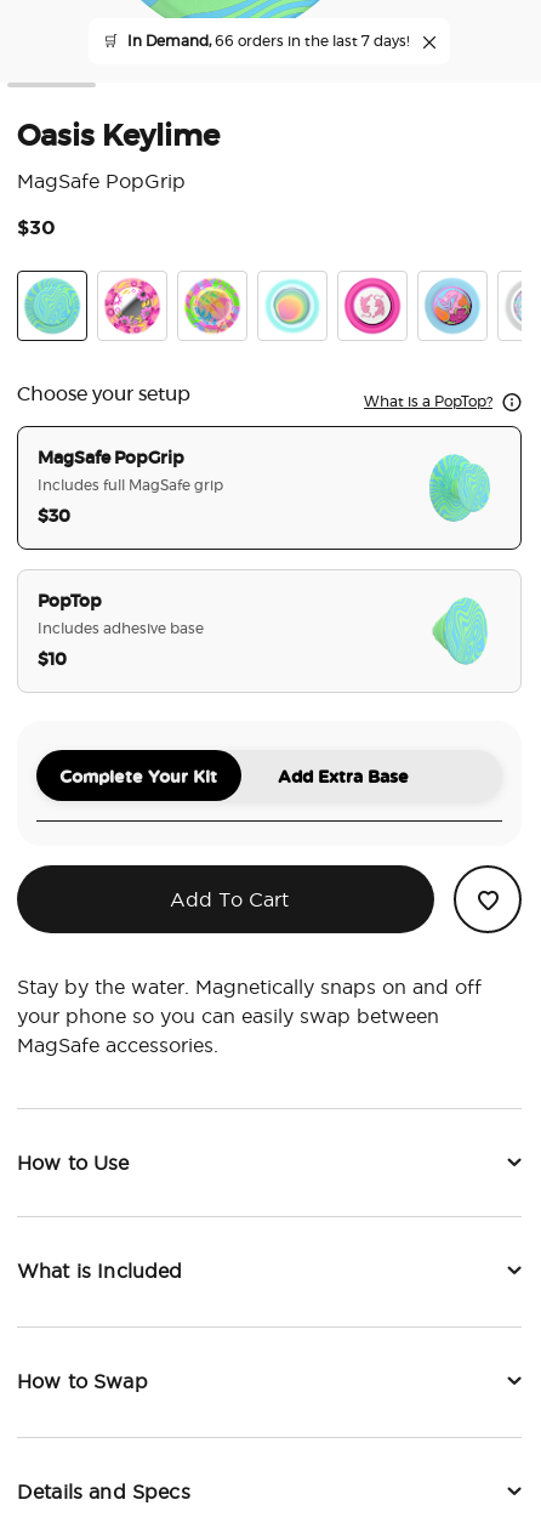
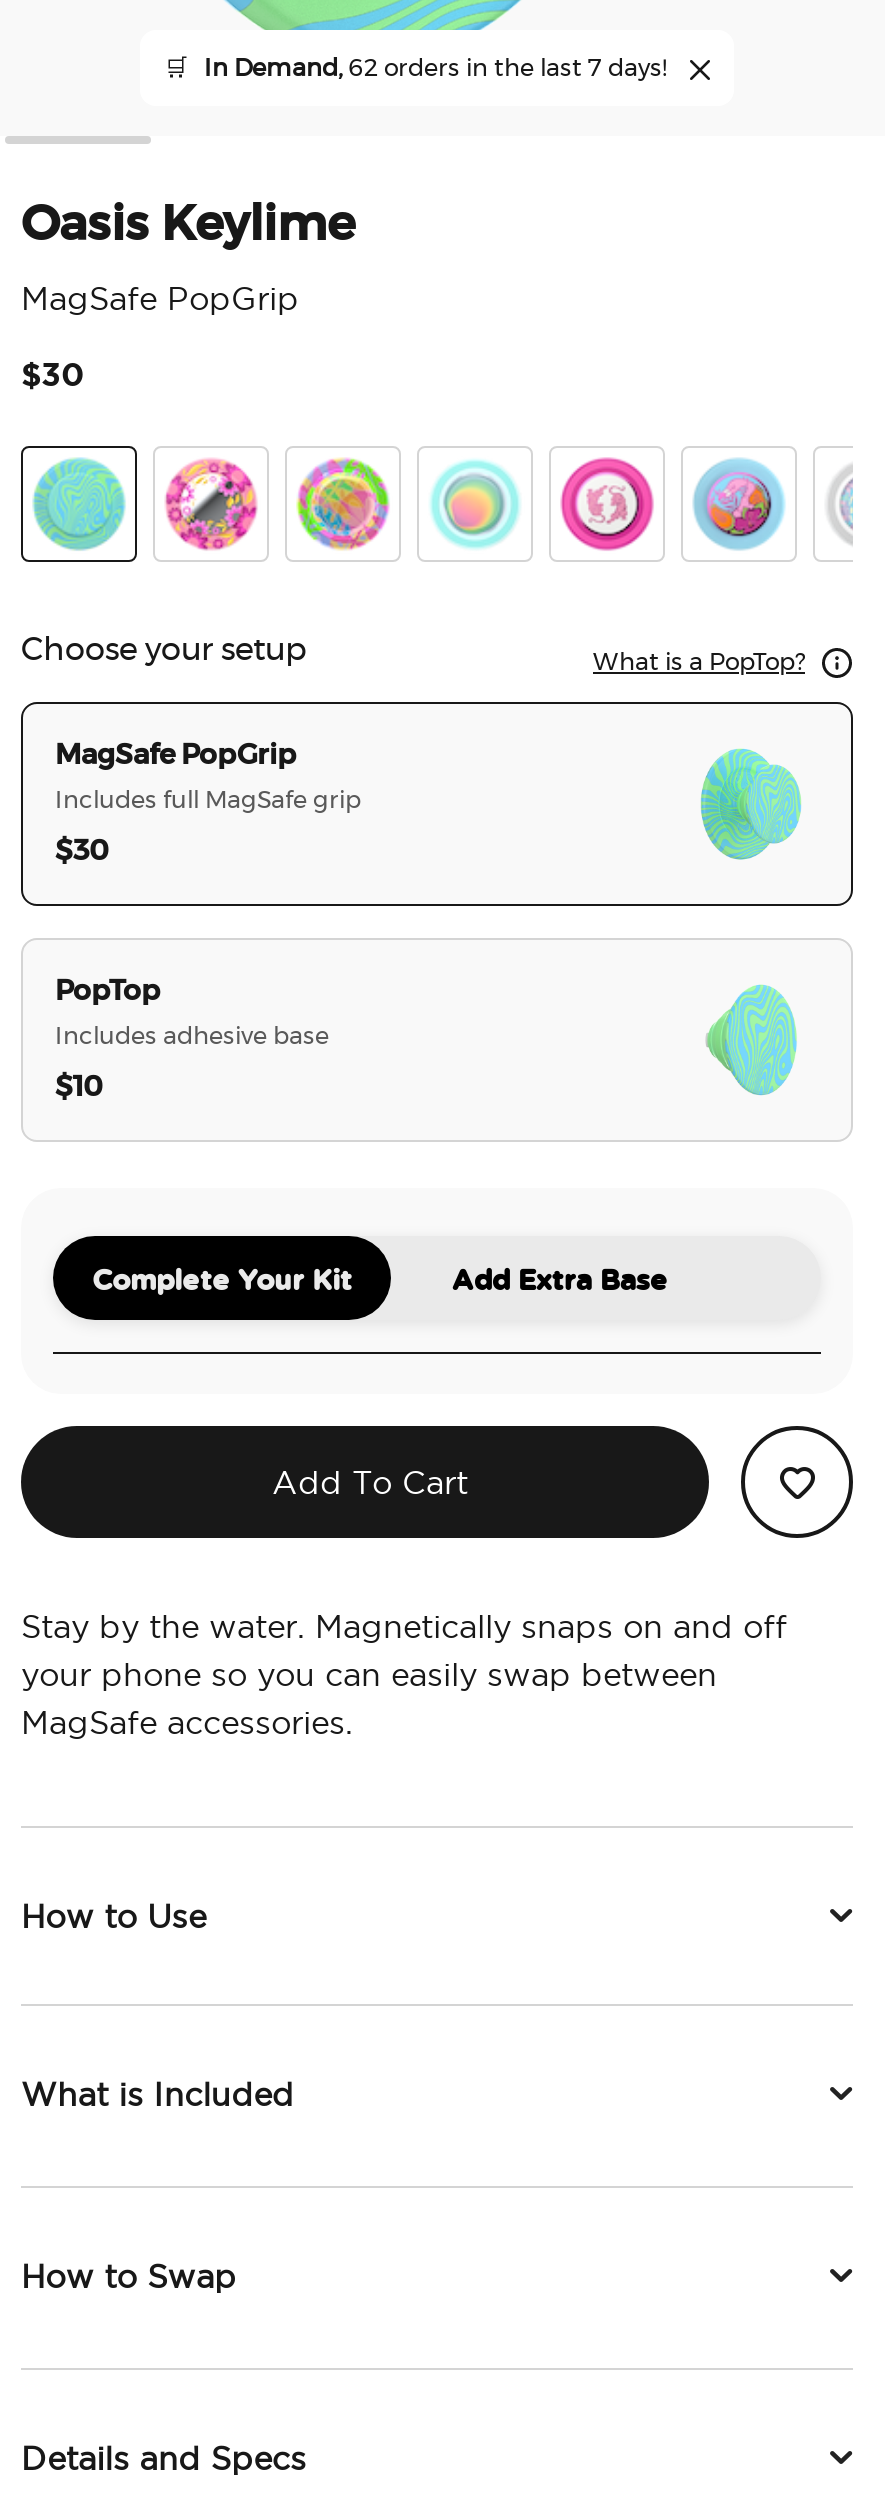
- In Demand, 66 orders in the last 7 days!
+ In Demand, 62 orders in the last 7 days!
